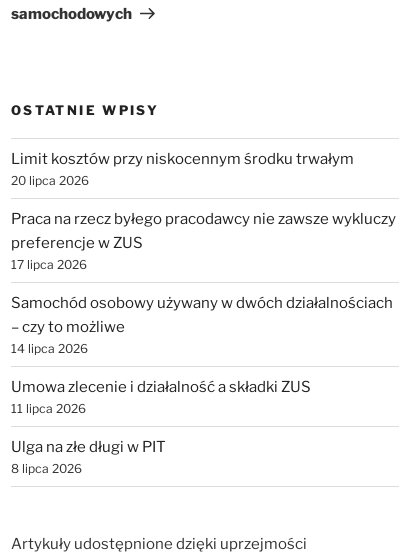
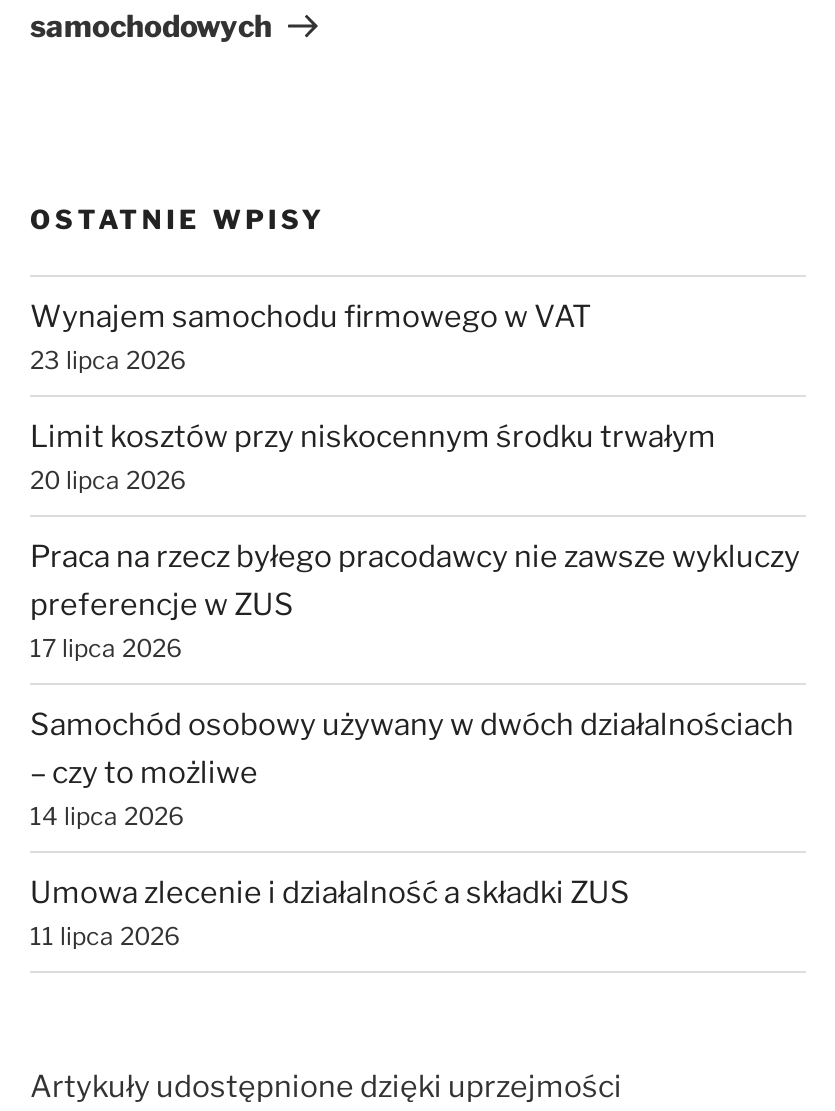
+ Wynajem samochodu firmowego w VAT
+ 23 lipca 2026

moved down: Limit kosztów przy niskocennym środku trwałym | 20 lipca 2026 | Praca na rzecz byłego pracodawcy nie zawsze wykluczy | ... | Umowa zlecenie i działalność a składki ZUS | 11 lipca 2026

- Ulga na złe długi w PIT
- 8 lipca 2026
